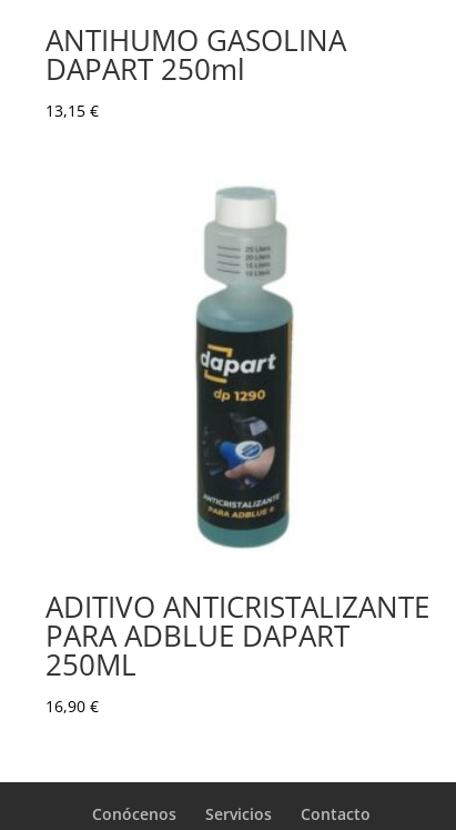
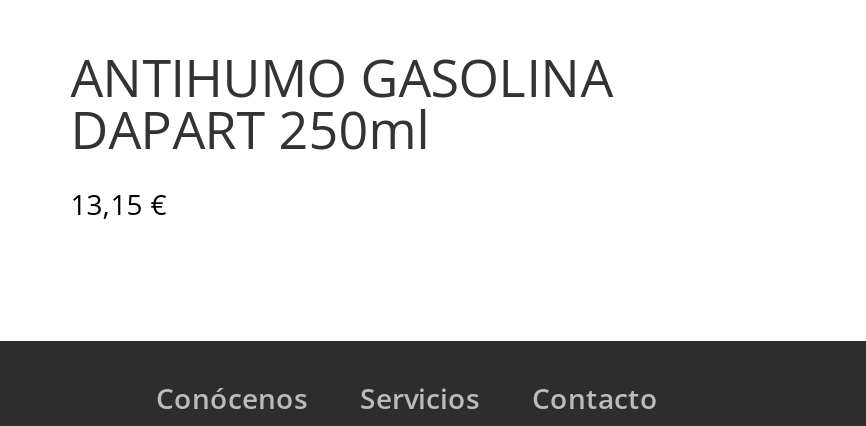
- [image]
- ADITIVO ANTICRISTALIZANTE
- PARA ADBLUE DAPART
- 250ML
- 16,90 €
